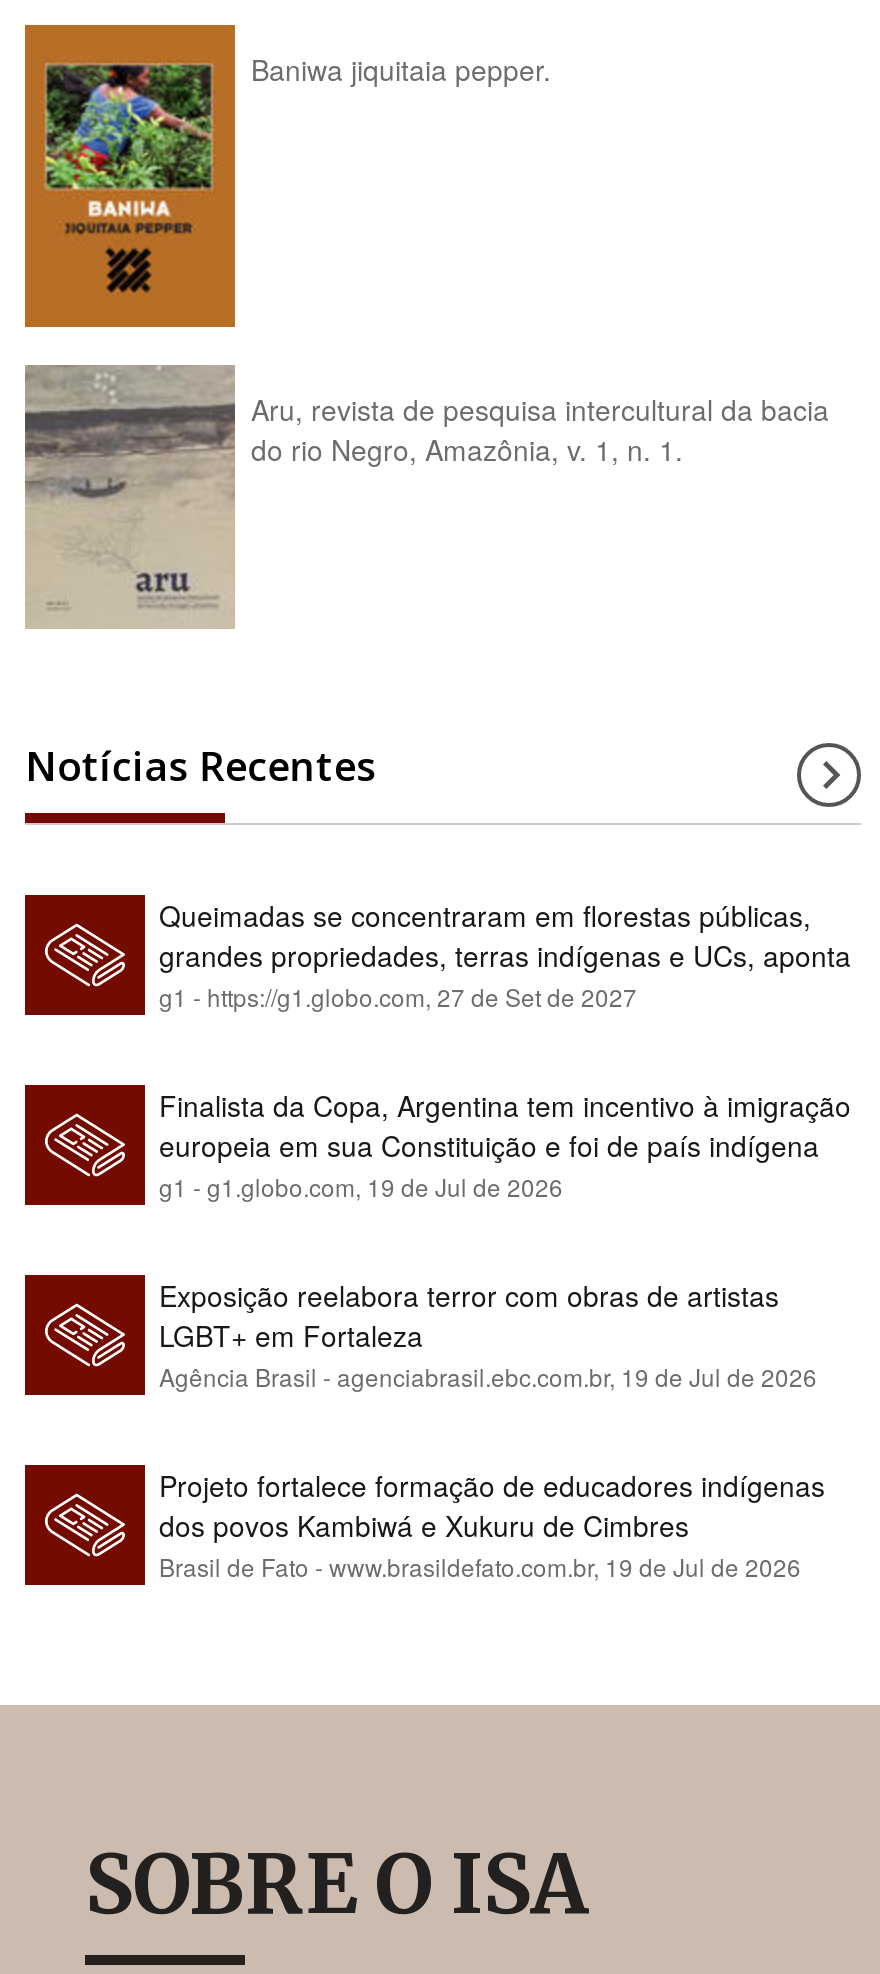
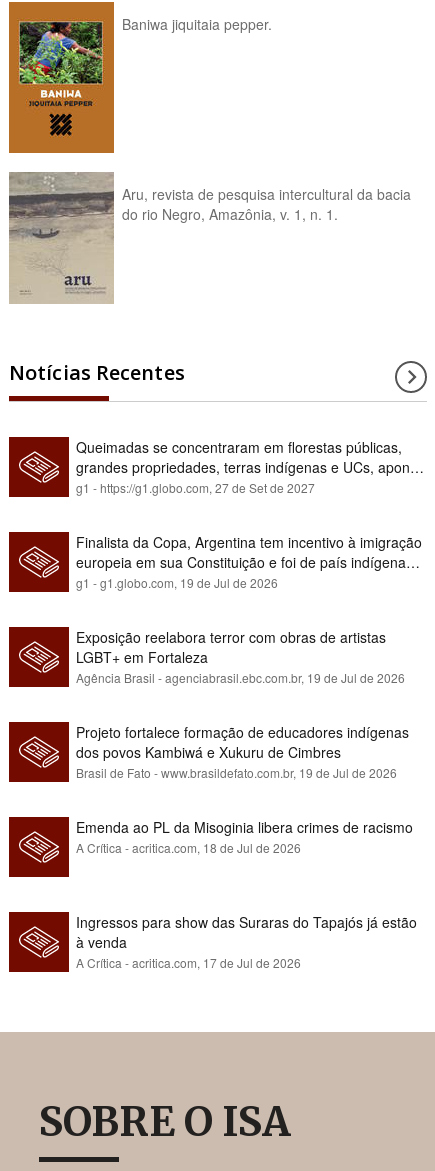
+ Emenda ao PL da Misoginia libera crimes de racismo
+ A Crítica - acritica.com, 18 de Jul de 2026

+ Ingressos para show das Suraras do Tapajós já estão
+ à venda
+ A Crítica - acritica.com, 17 de Jul de 2026
